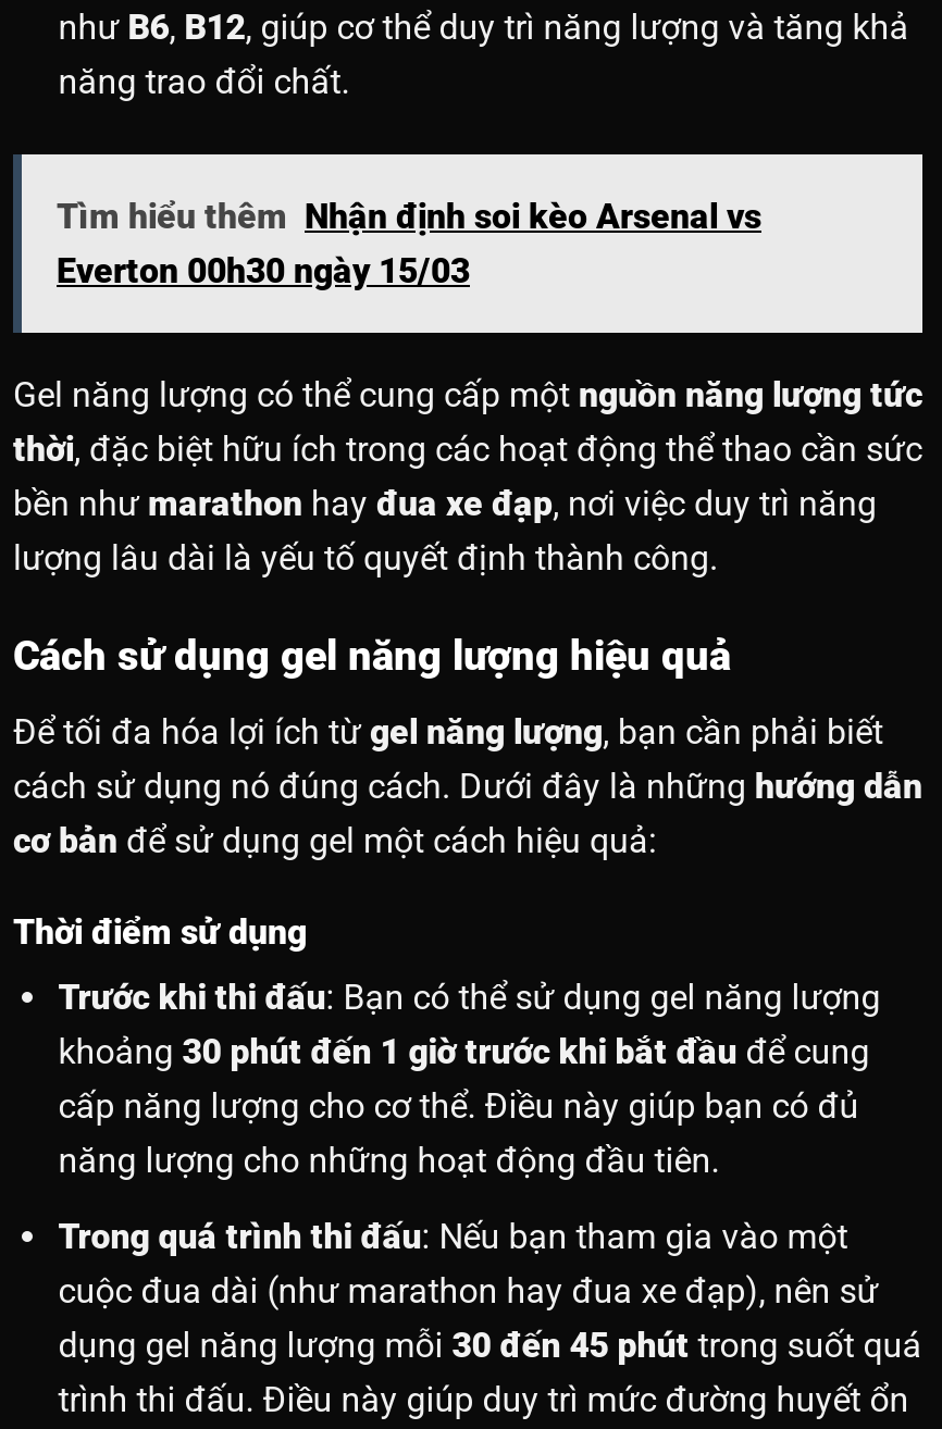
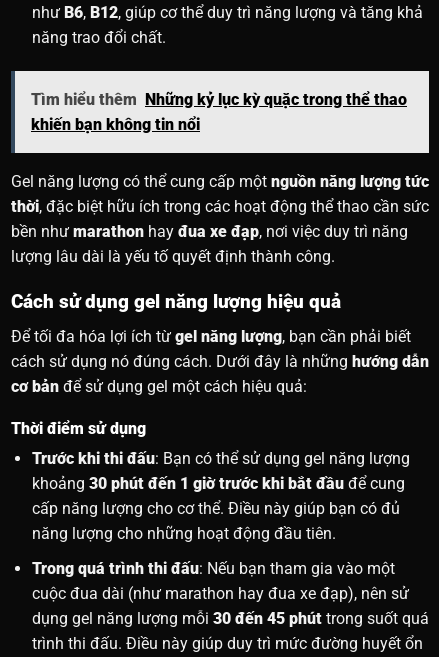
- Tìm hiểu thêm Nhận định soi kèo Arsenal vs
- Everton 00h30 ngày 15/03
+ Tìm hiểu thêm Những kỷ lục kỳ quặc trong thể thao
+ khiến bạn không tin nổi
